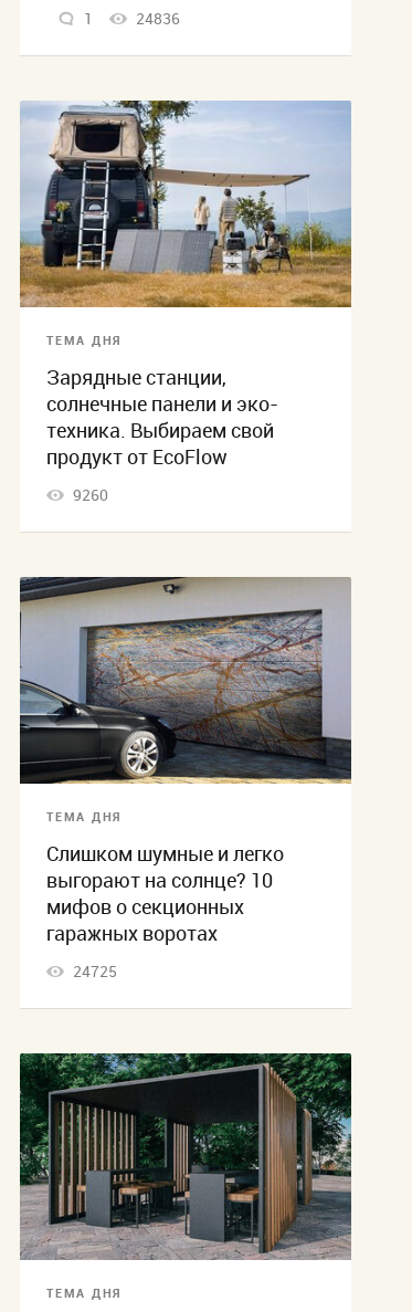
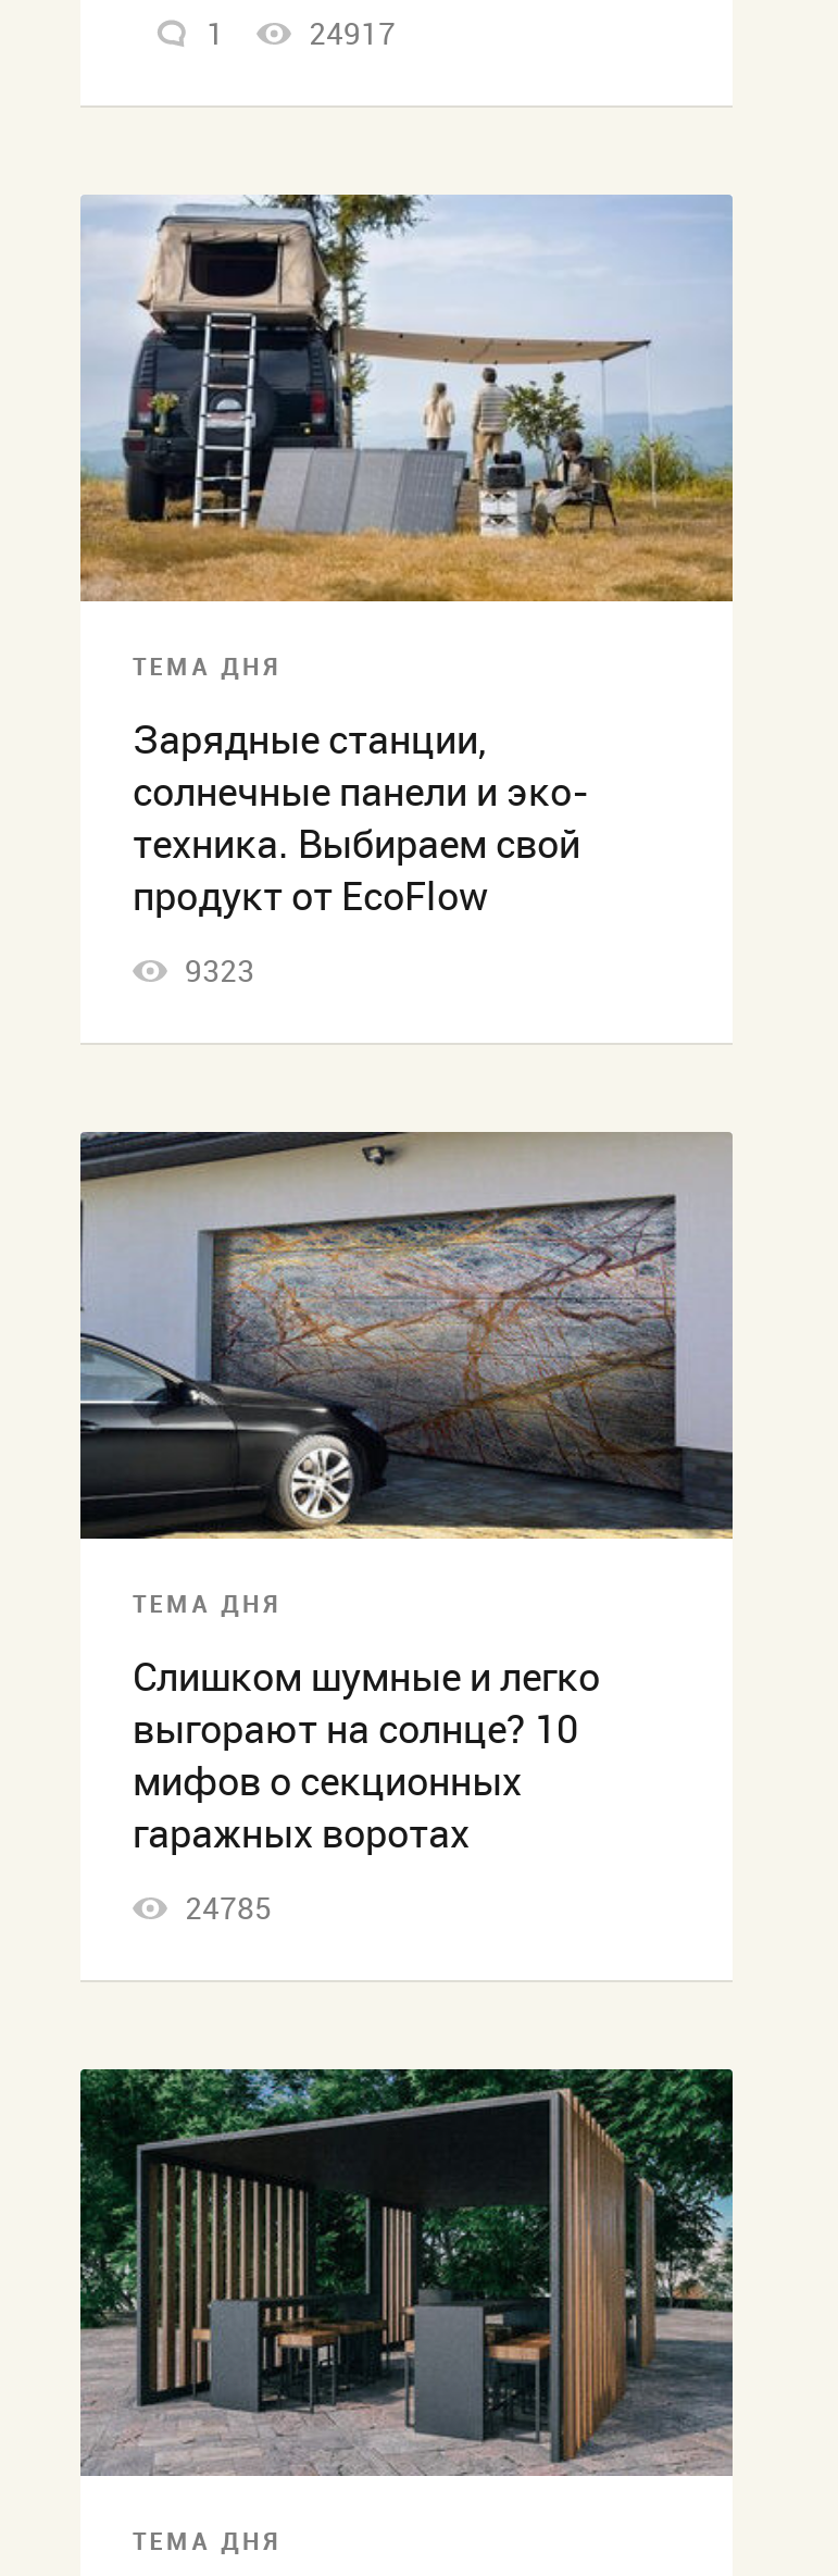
- 24836
+ 24917

- 9260
+ 9323

- 24725
+ 24785
